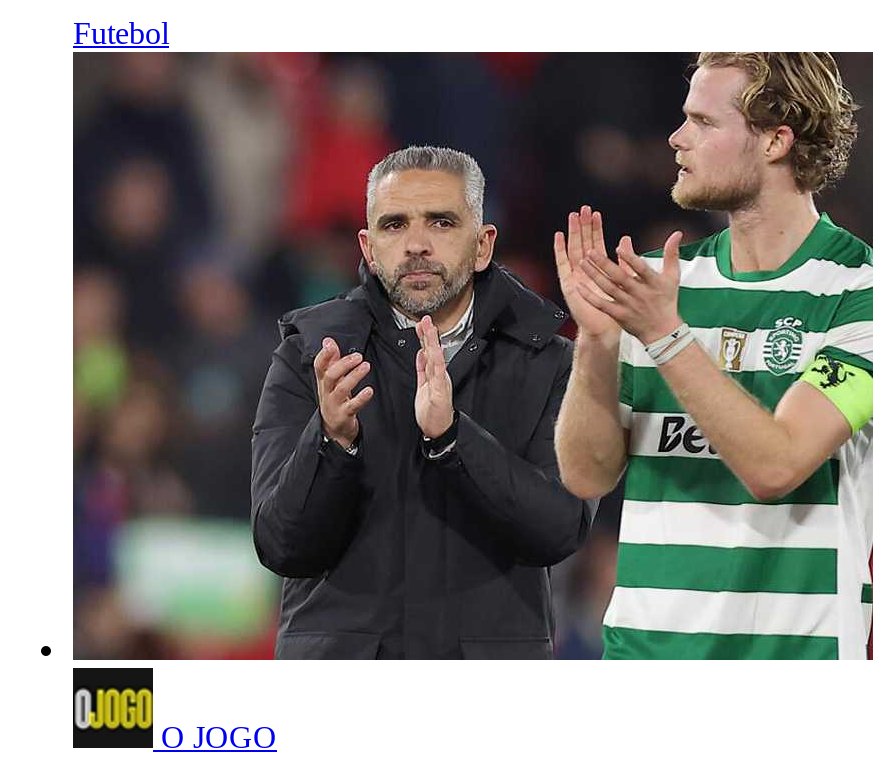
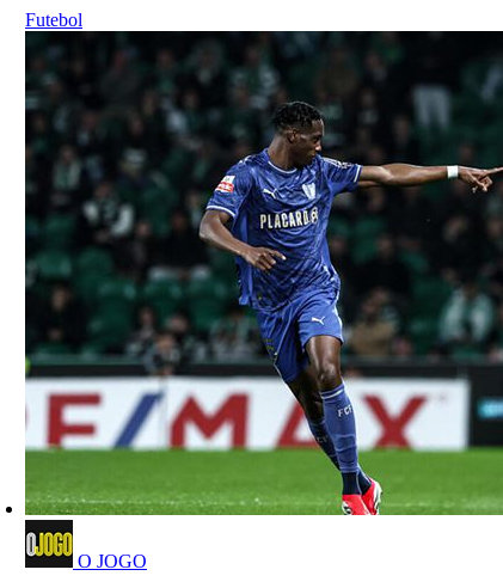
- [image]
+ [image]
